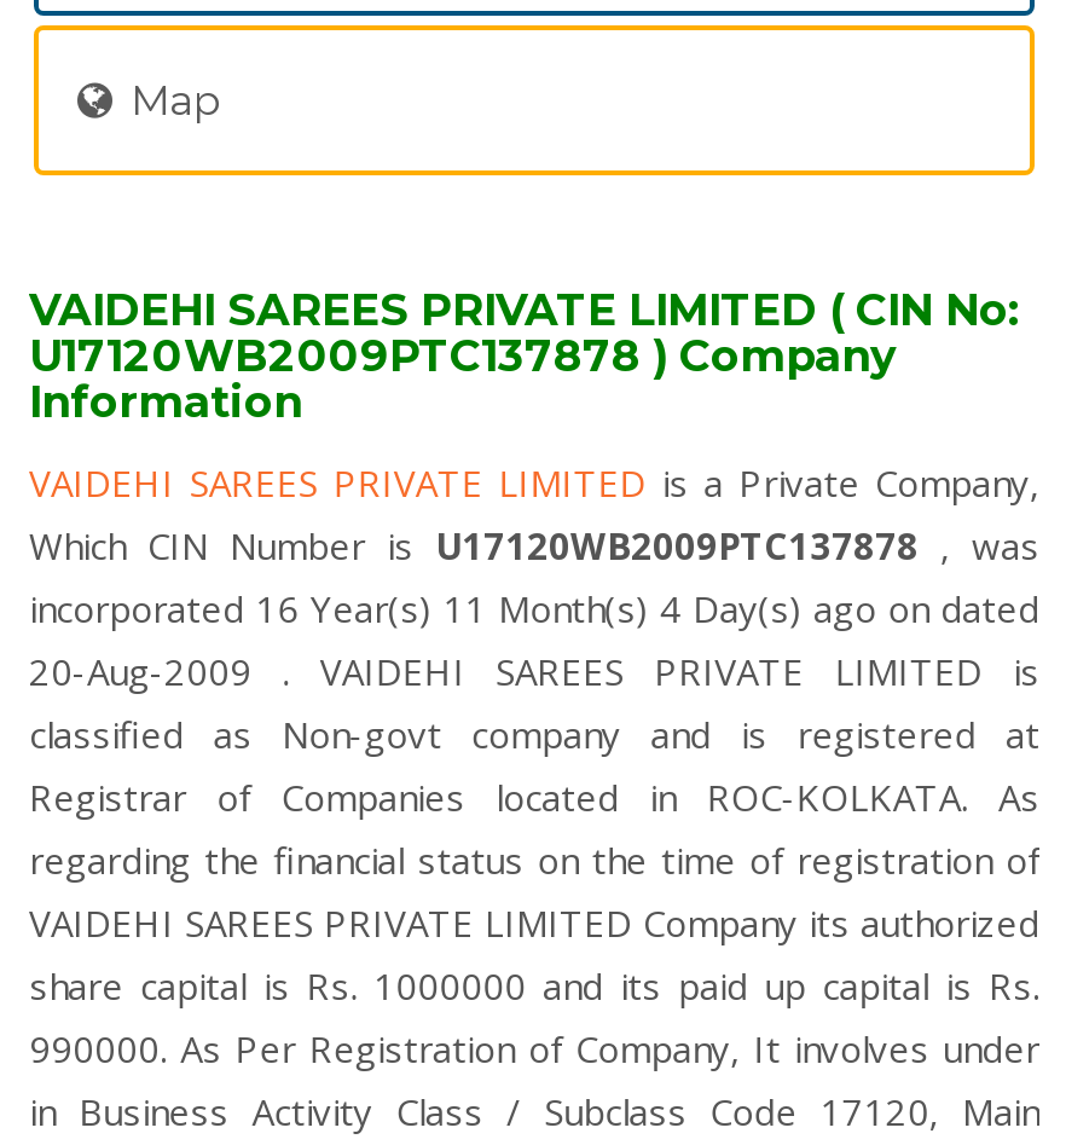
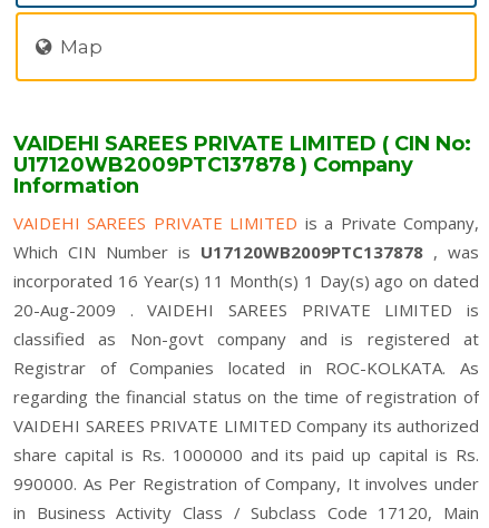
- incorporated 16 Year(s) 11 Month(s) 4 Day(s) ago on dated
+ incorporated 16 Year(s) 11 Month(s) 1 Day(s) ago on dated
